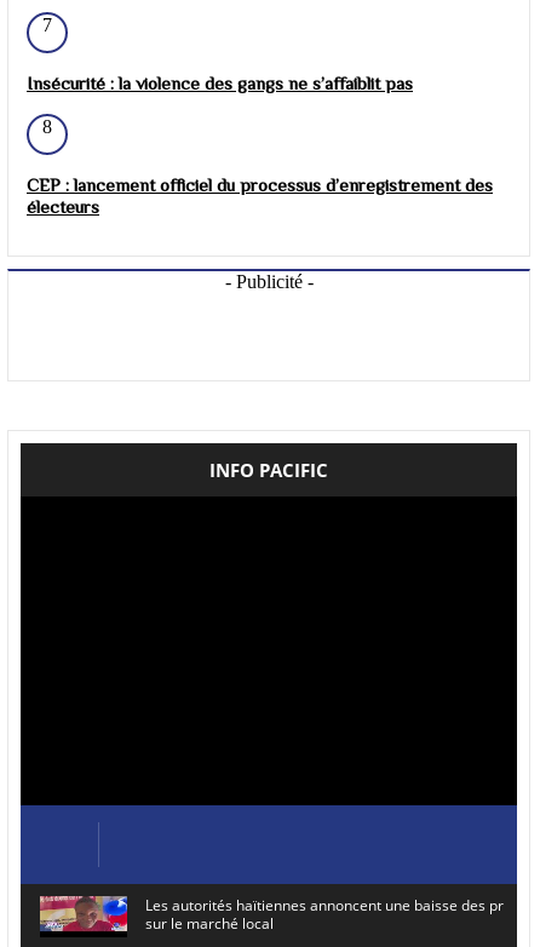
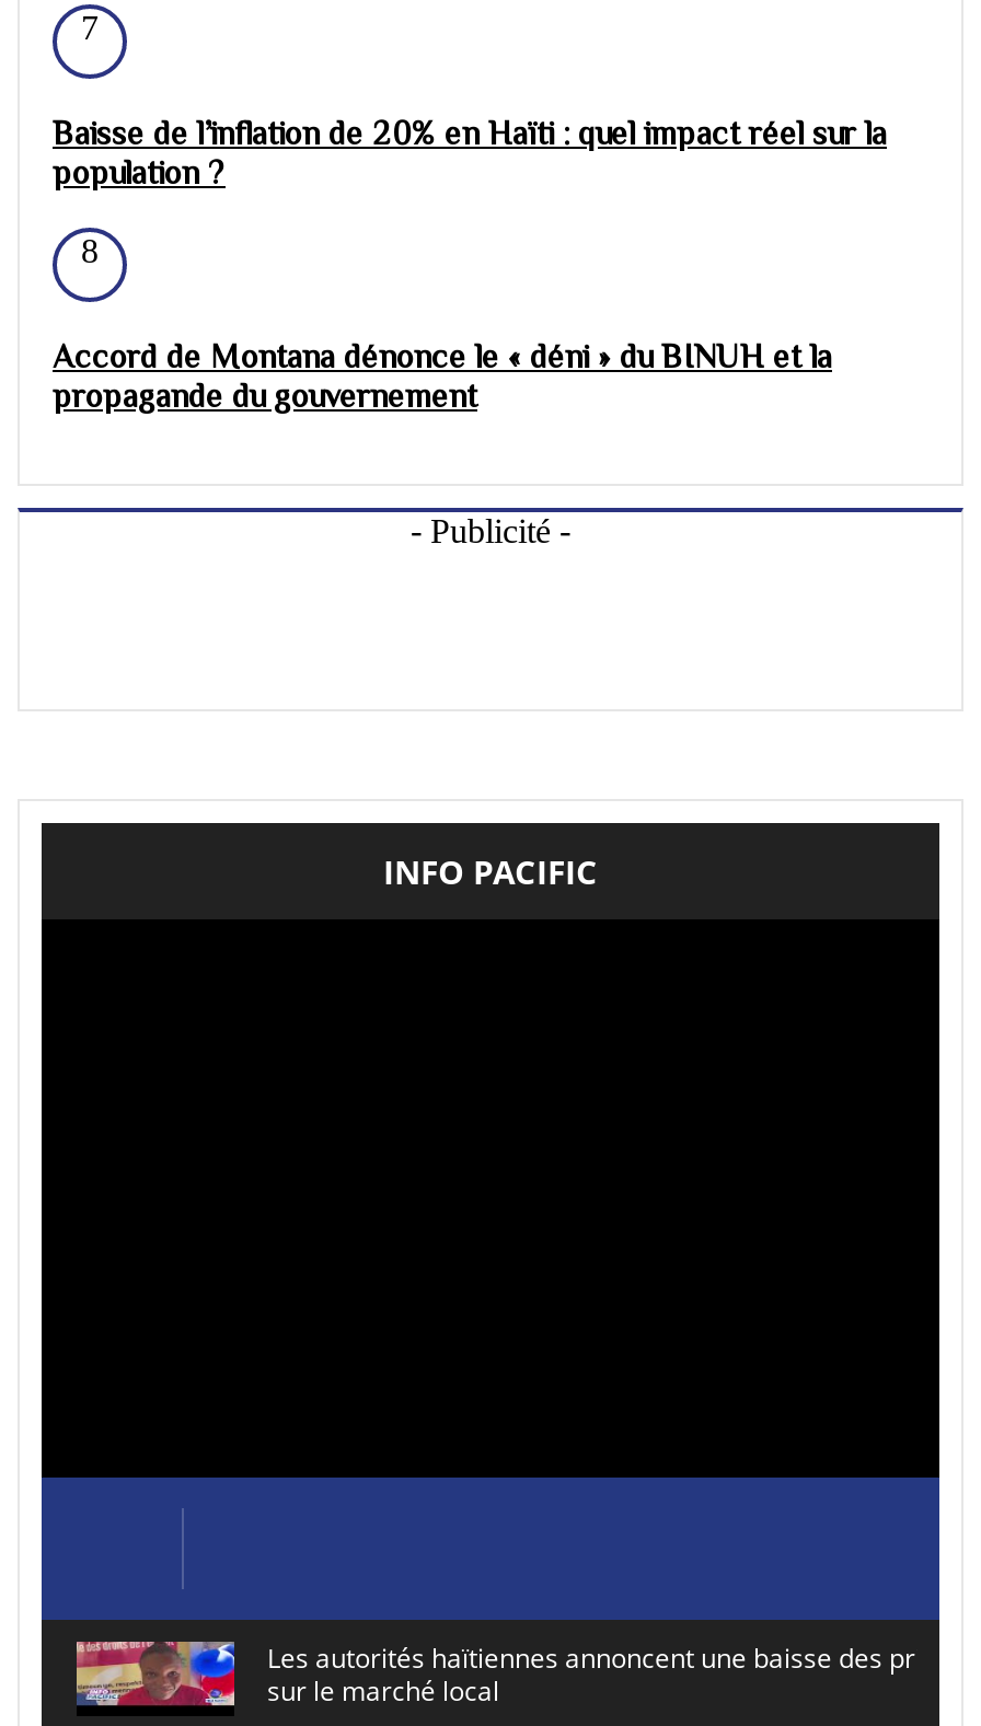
- Insécurité : la violence des gangs ne s’affaiblit pas
+ Baisse de l’inflation de 20% en Haïti : quel impact réel sur la
+ population ?

- CEP : lancement officiel du processus d’enregistrement des
- électeurs
+ Accord de Montana dénonce le « déni » du BINUH et la
+ propagande du gouvernement
